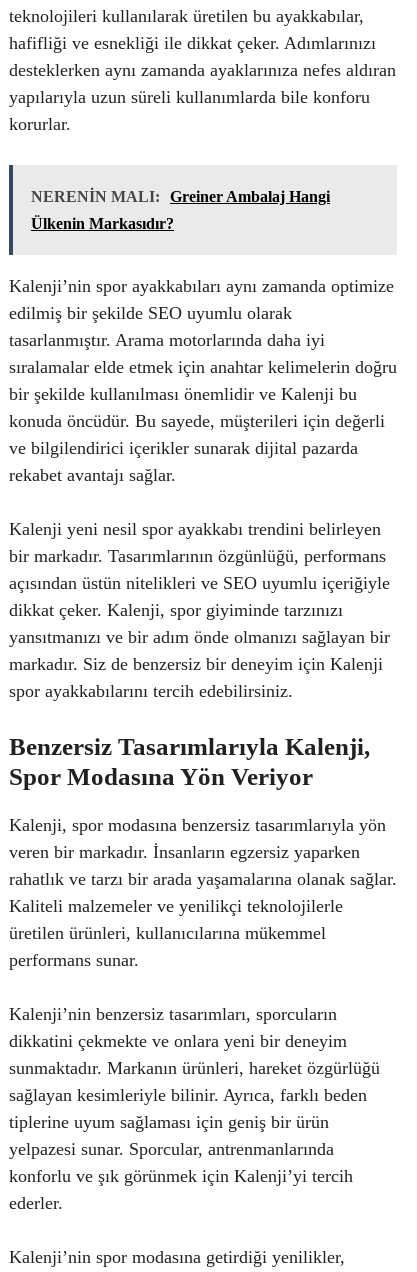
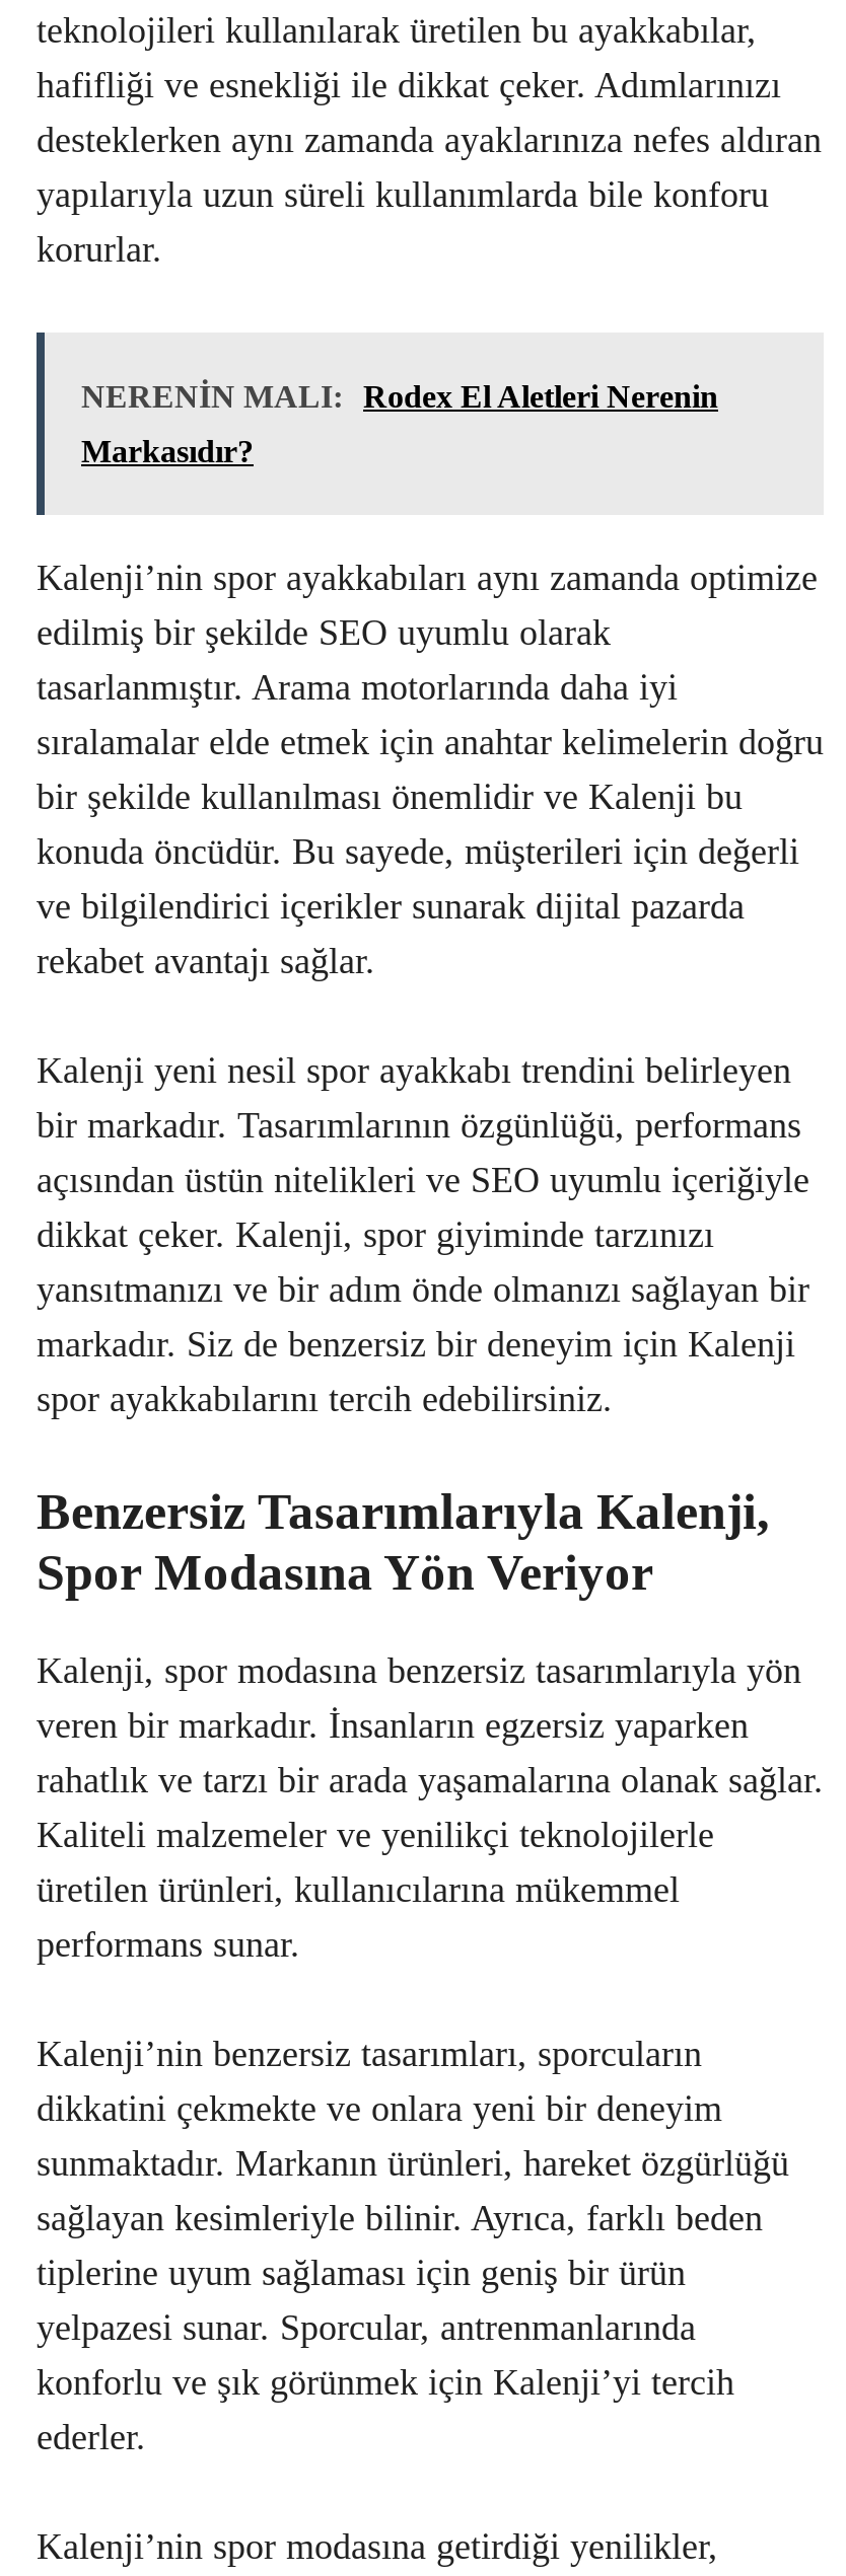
- NERENİN MALI: Greiner Ambalaj Hangi
+ NERENİN MALI: Rodex El Aletleri Nerenin

- Ülkenin Markasıdır?
+ Markasıdır?
